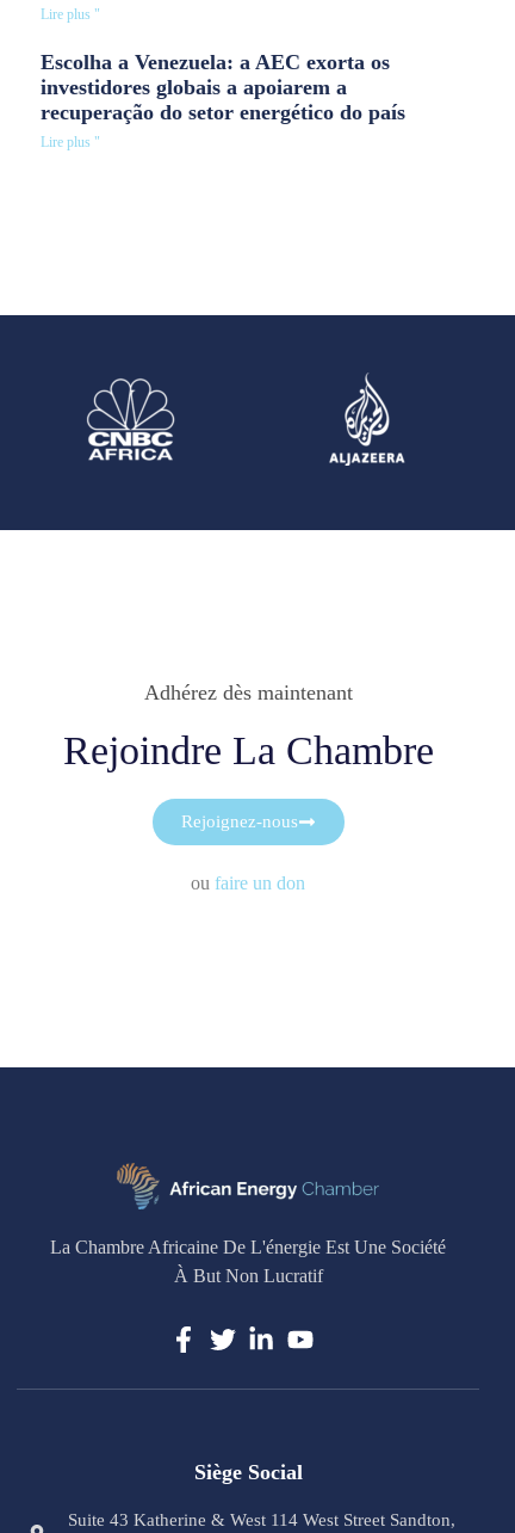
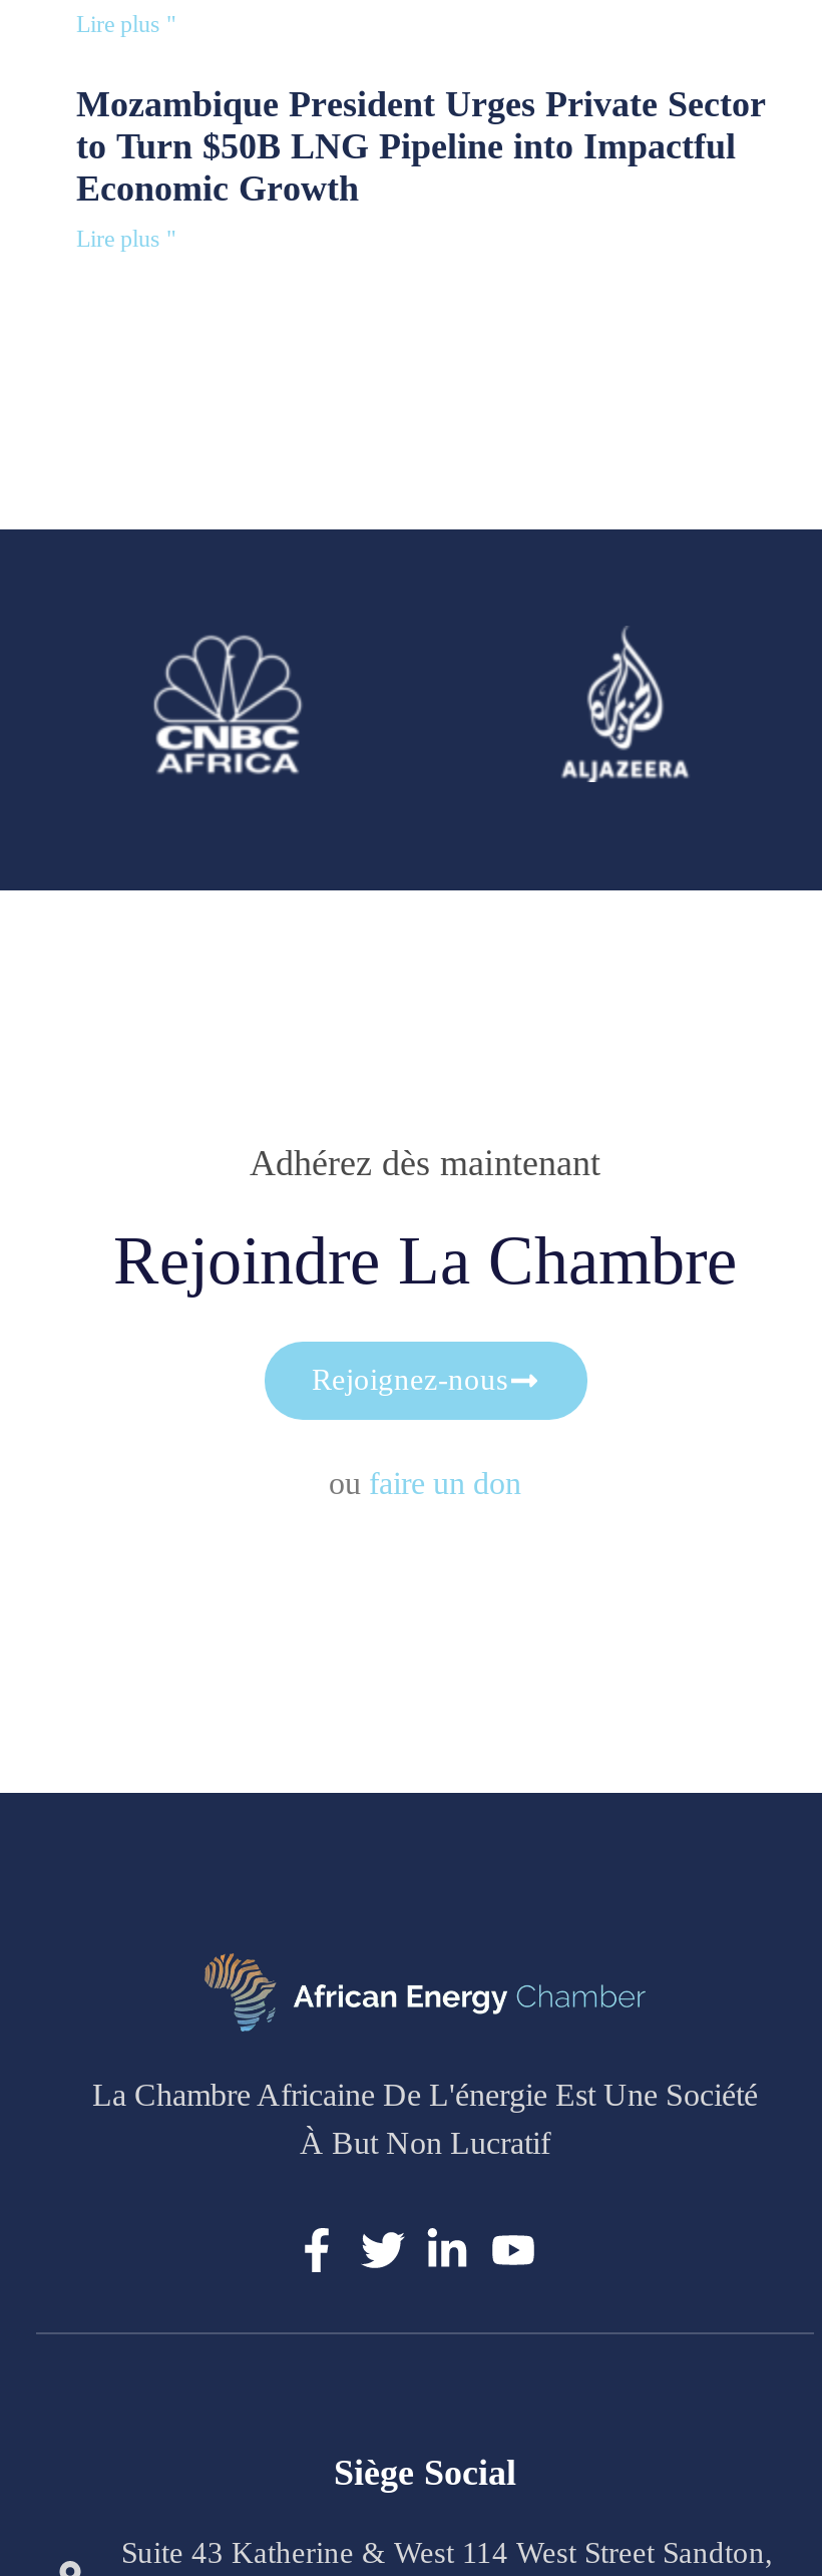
- Escolha a Venezuela: a AEC exorta os
- investidores globais a apoiarem a
- recuperação do setor energético do país
+ Mozambique President Urges Private Sector
+ to Turn $50B LNG Pipeline into Impactful
+ Economic Growth
